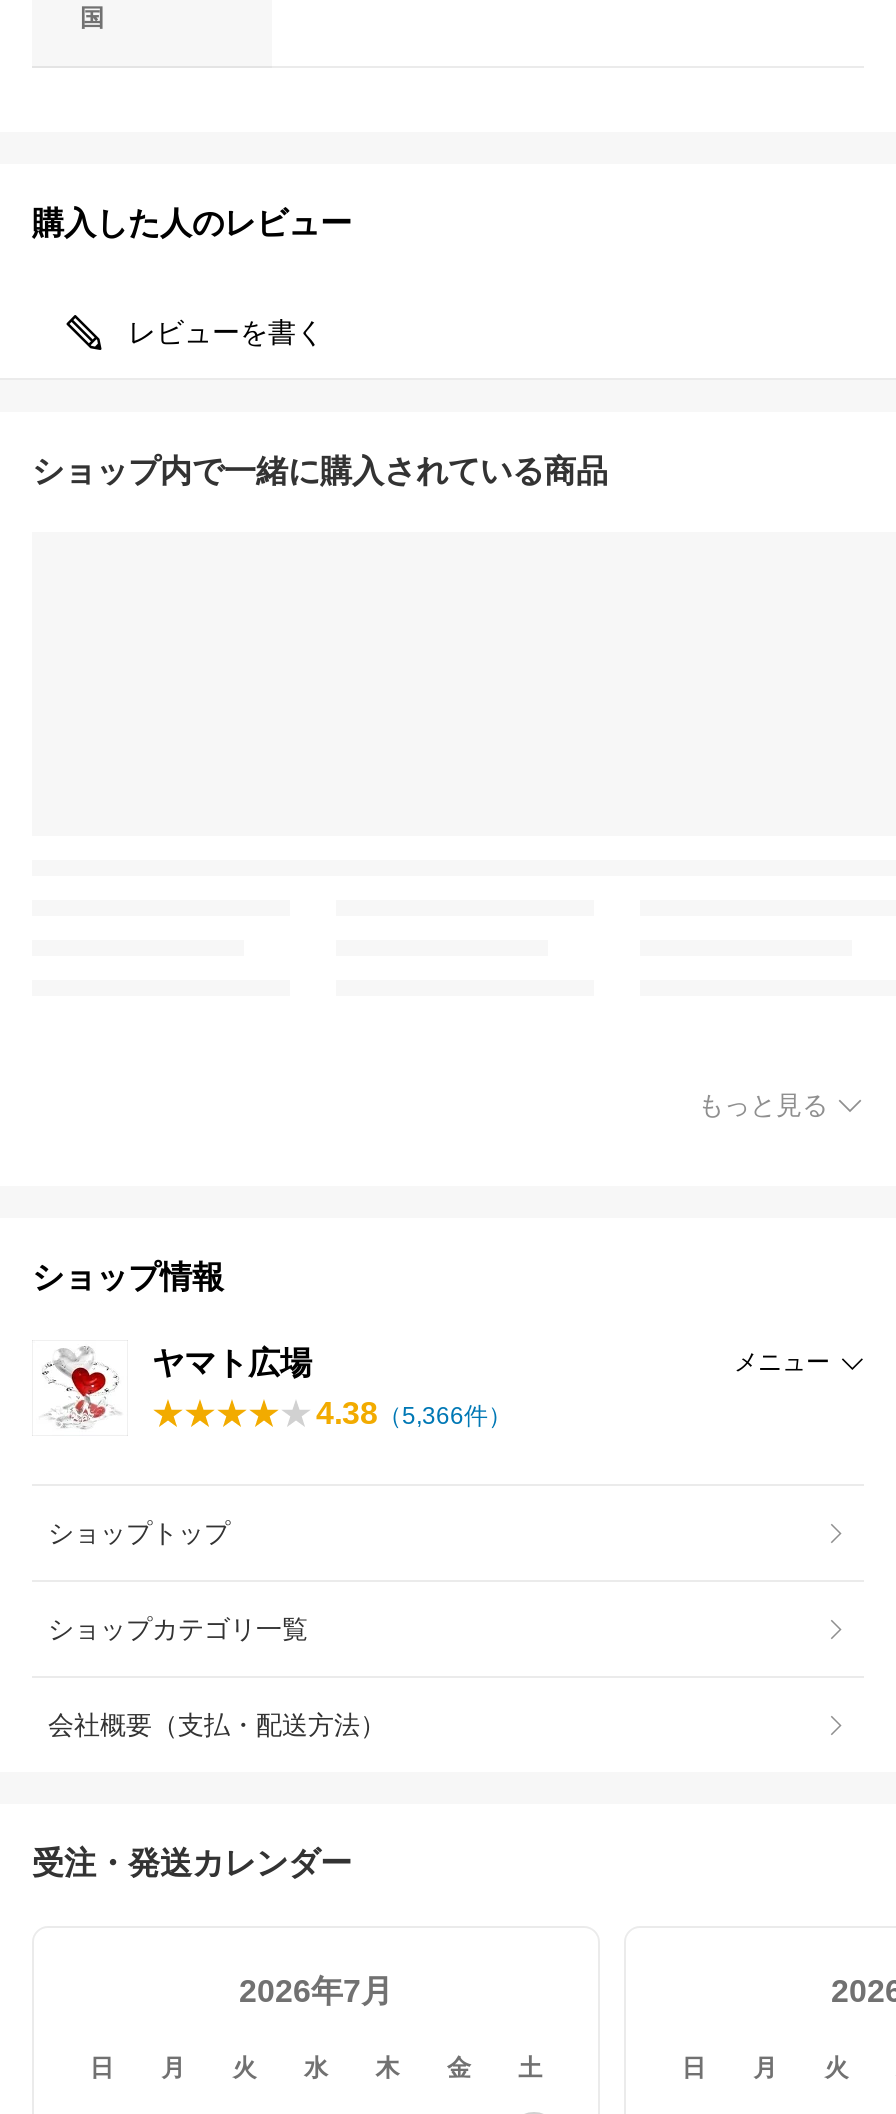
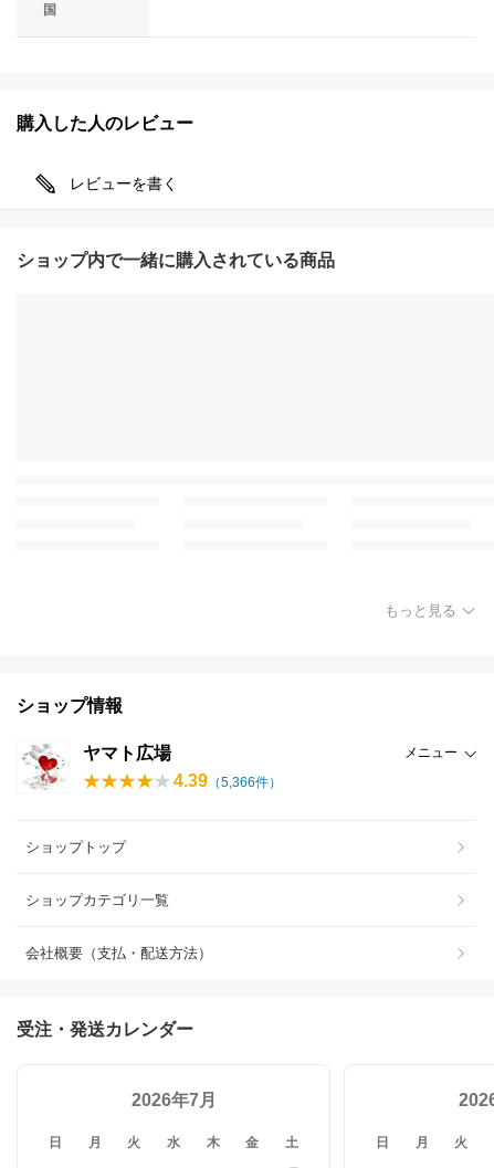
- 4.38（5,366件）
+ 4.39（5,366件）
